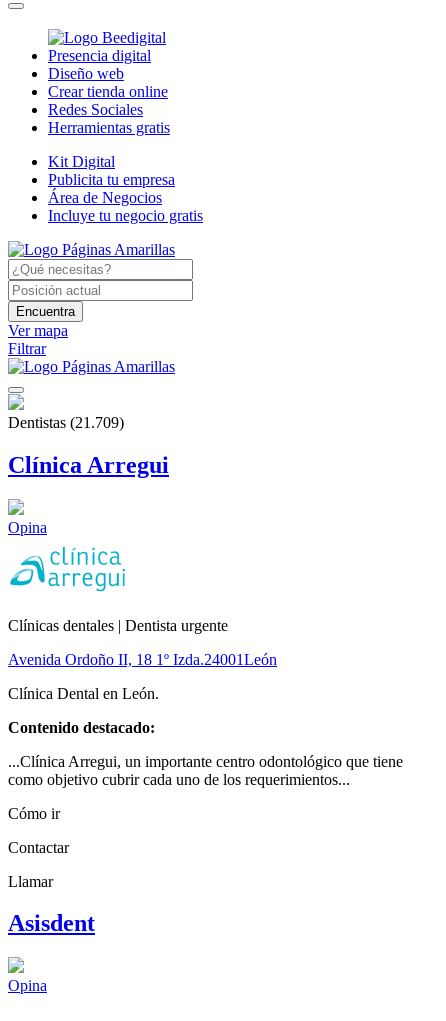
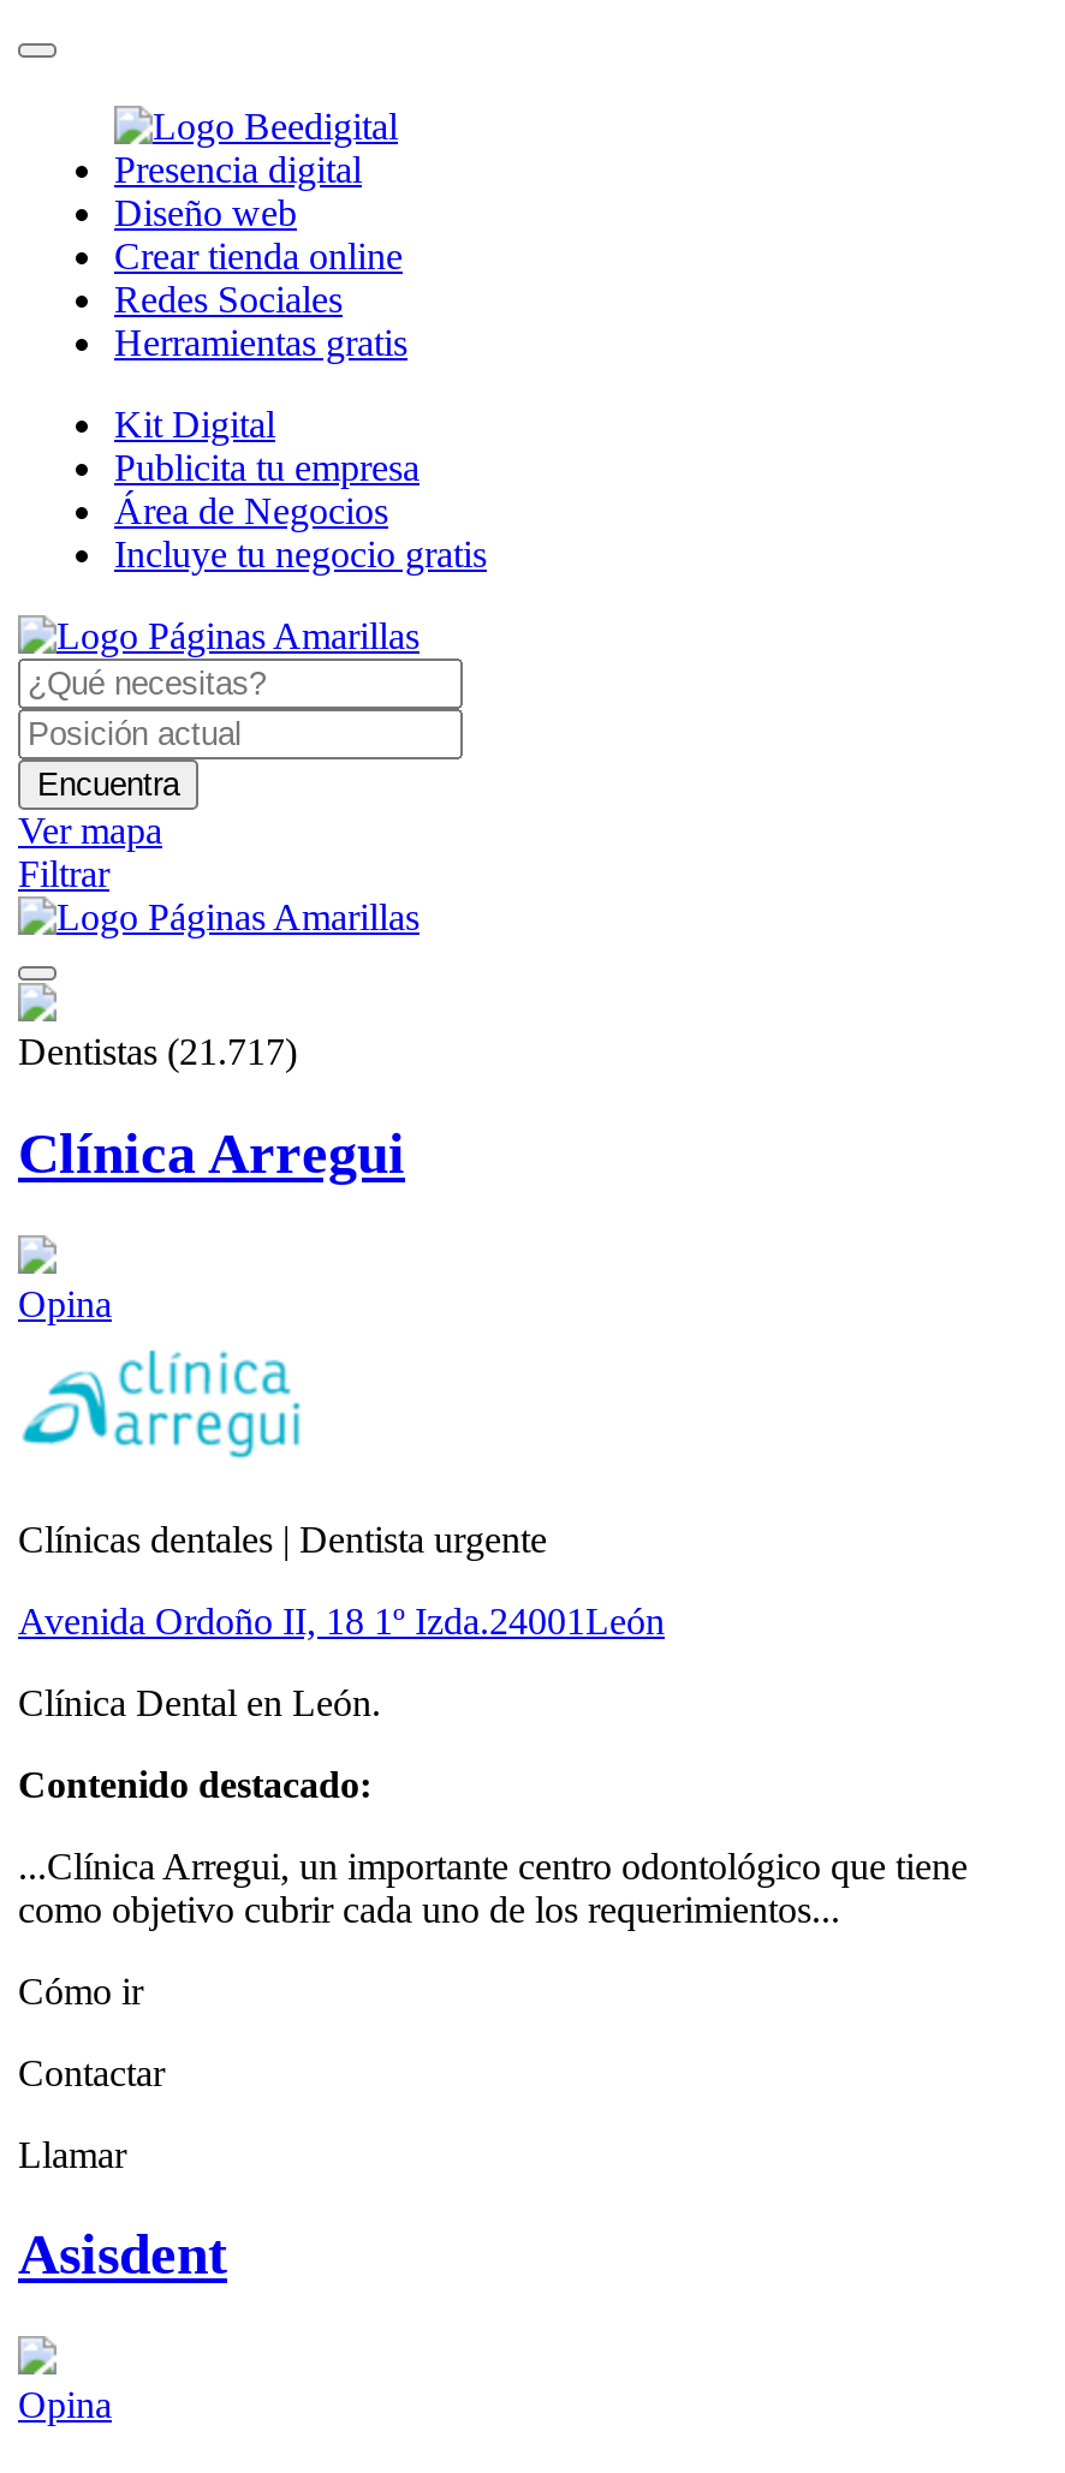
- Dentistas (21.709)
+ Dentistas (21.717)
